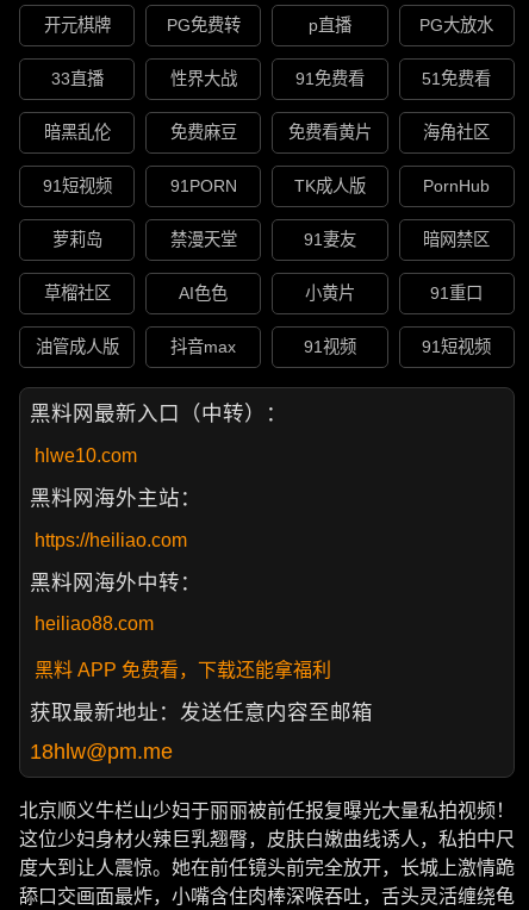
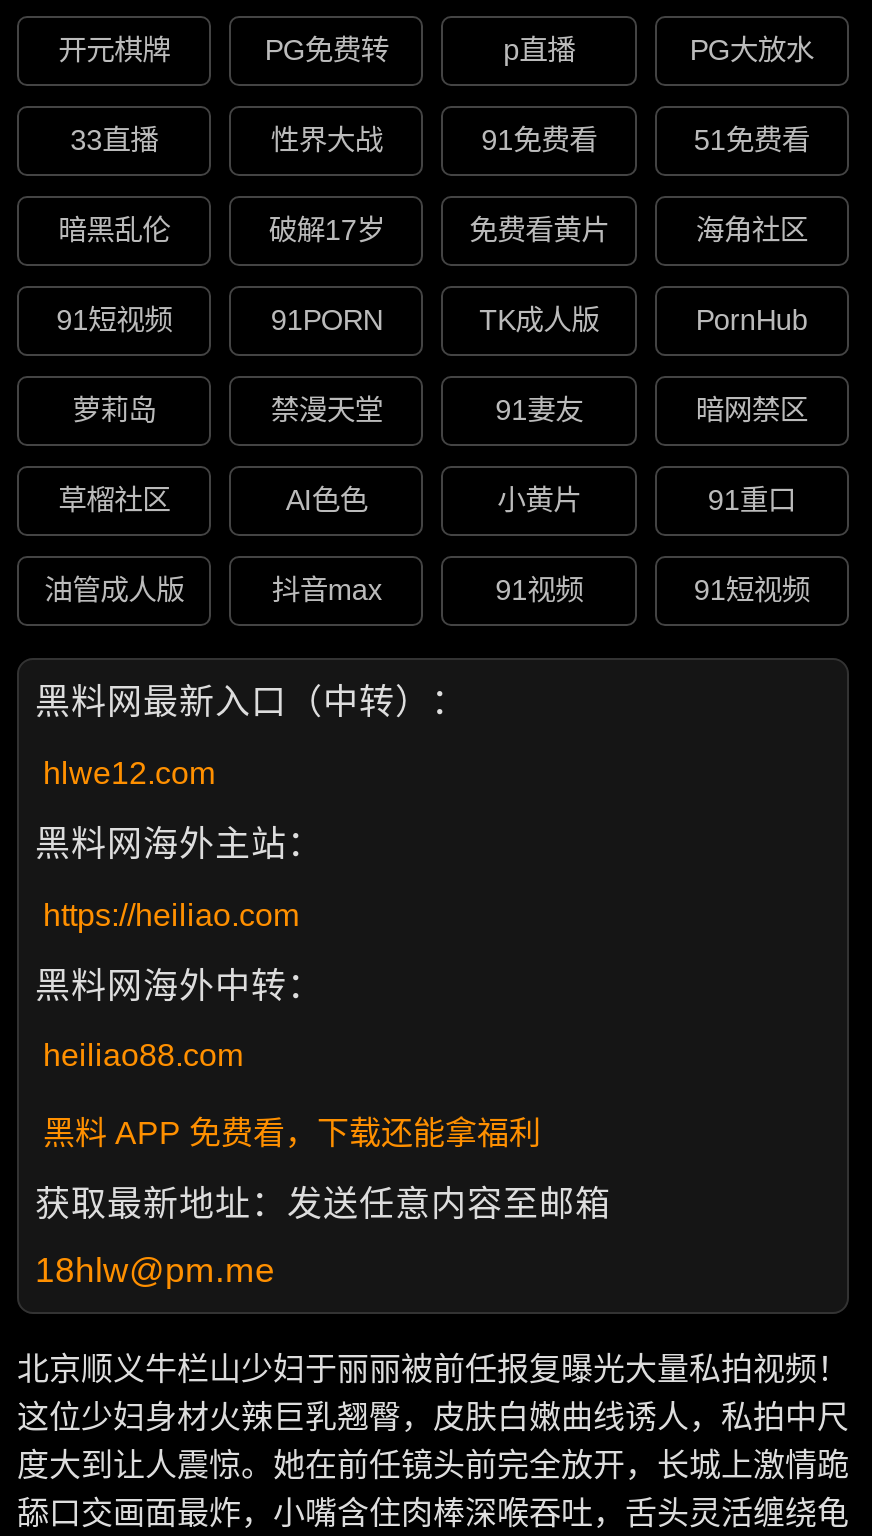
- 免费麻豆
+ 破解17岁

- hlwe10.com
+ hlwe12.com
